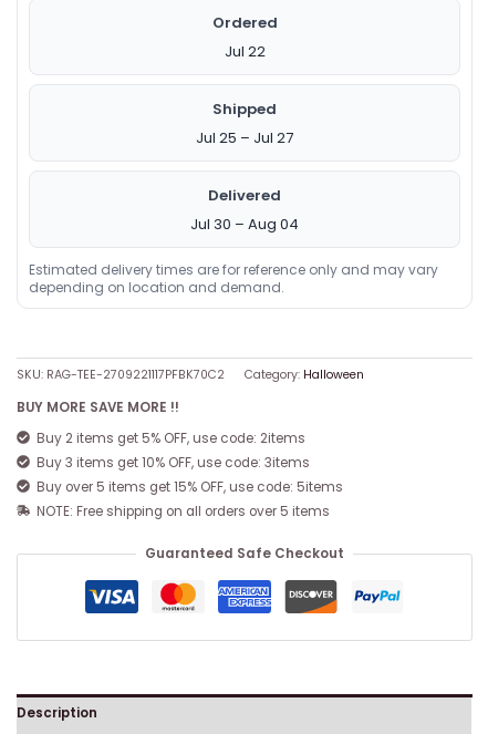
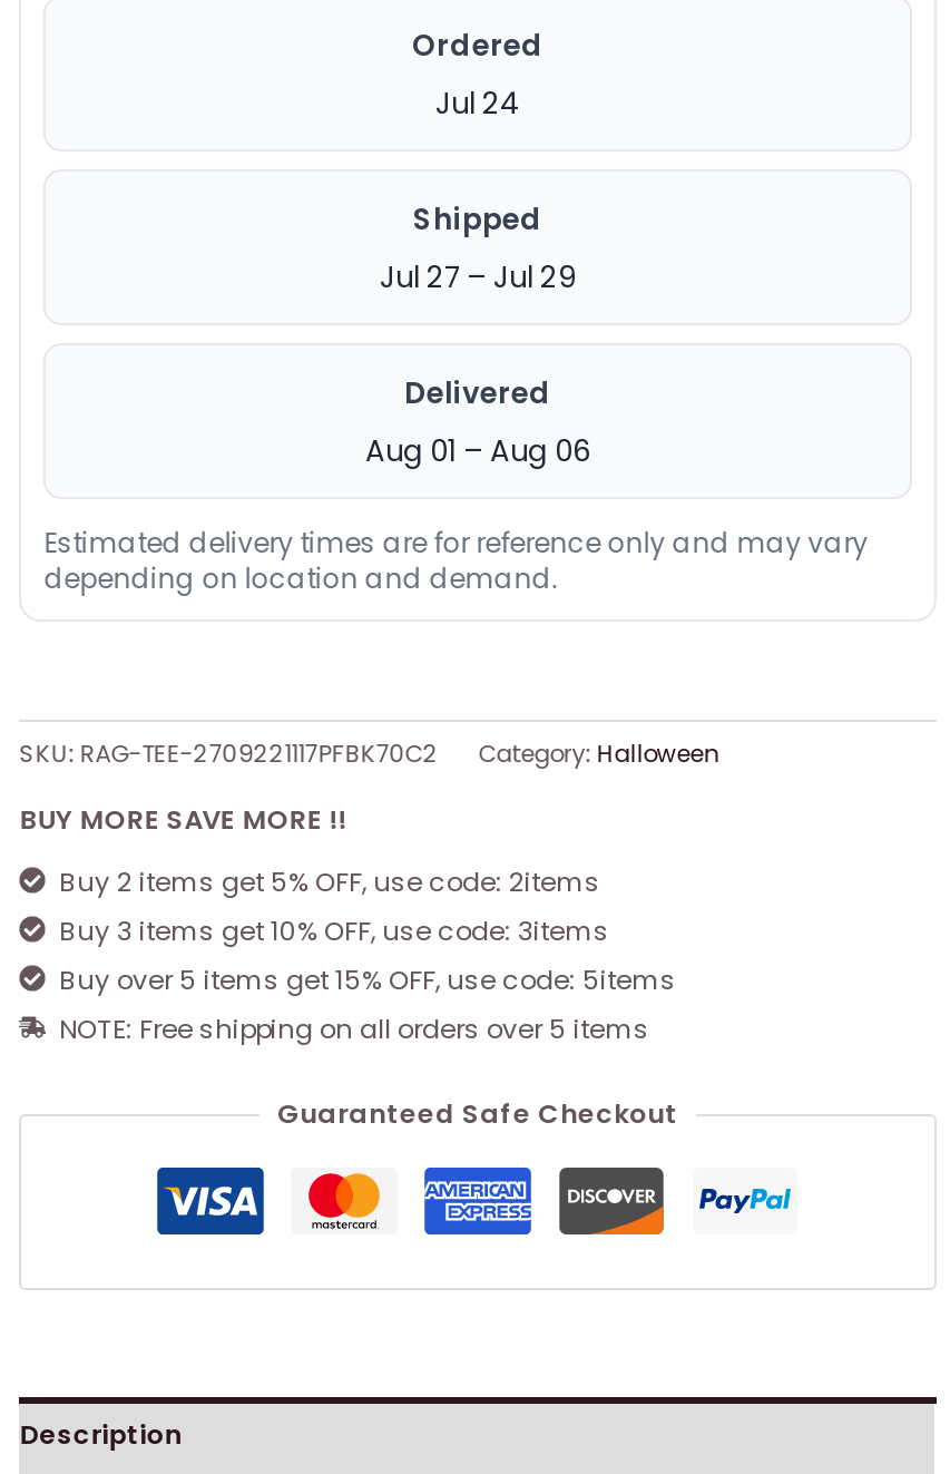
- Jul 22
+ Jul 24

- Jul 25 – Jul 27
+ Jul 27 – Jul 29

- Jul 30 – Aug 04
+ Aug 01 – Aug 06
